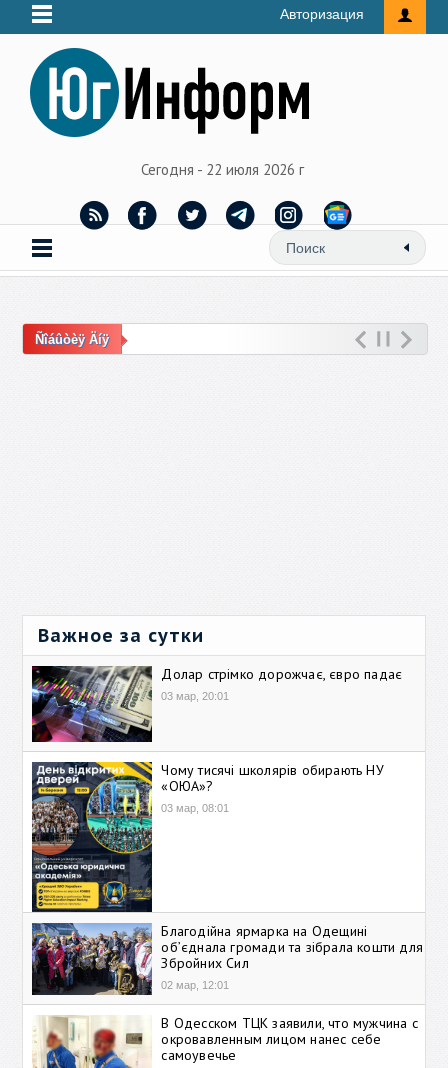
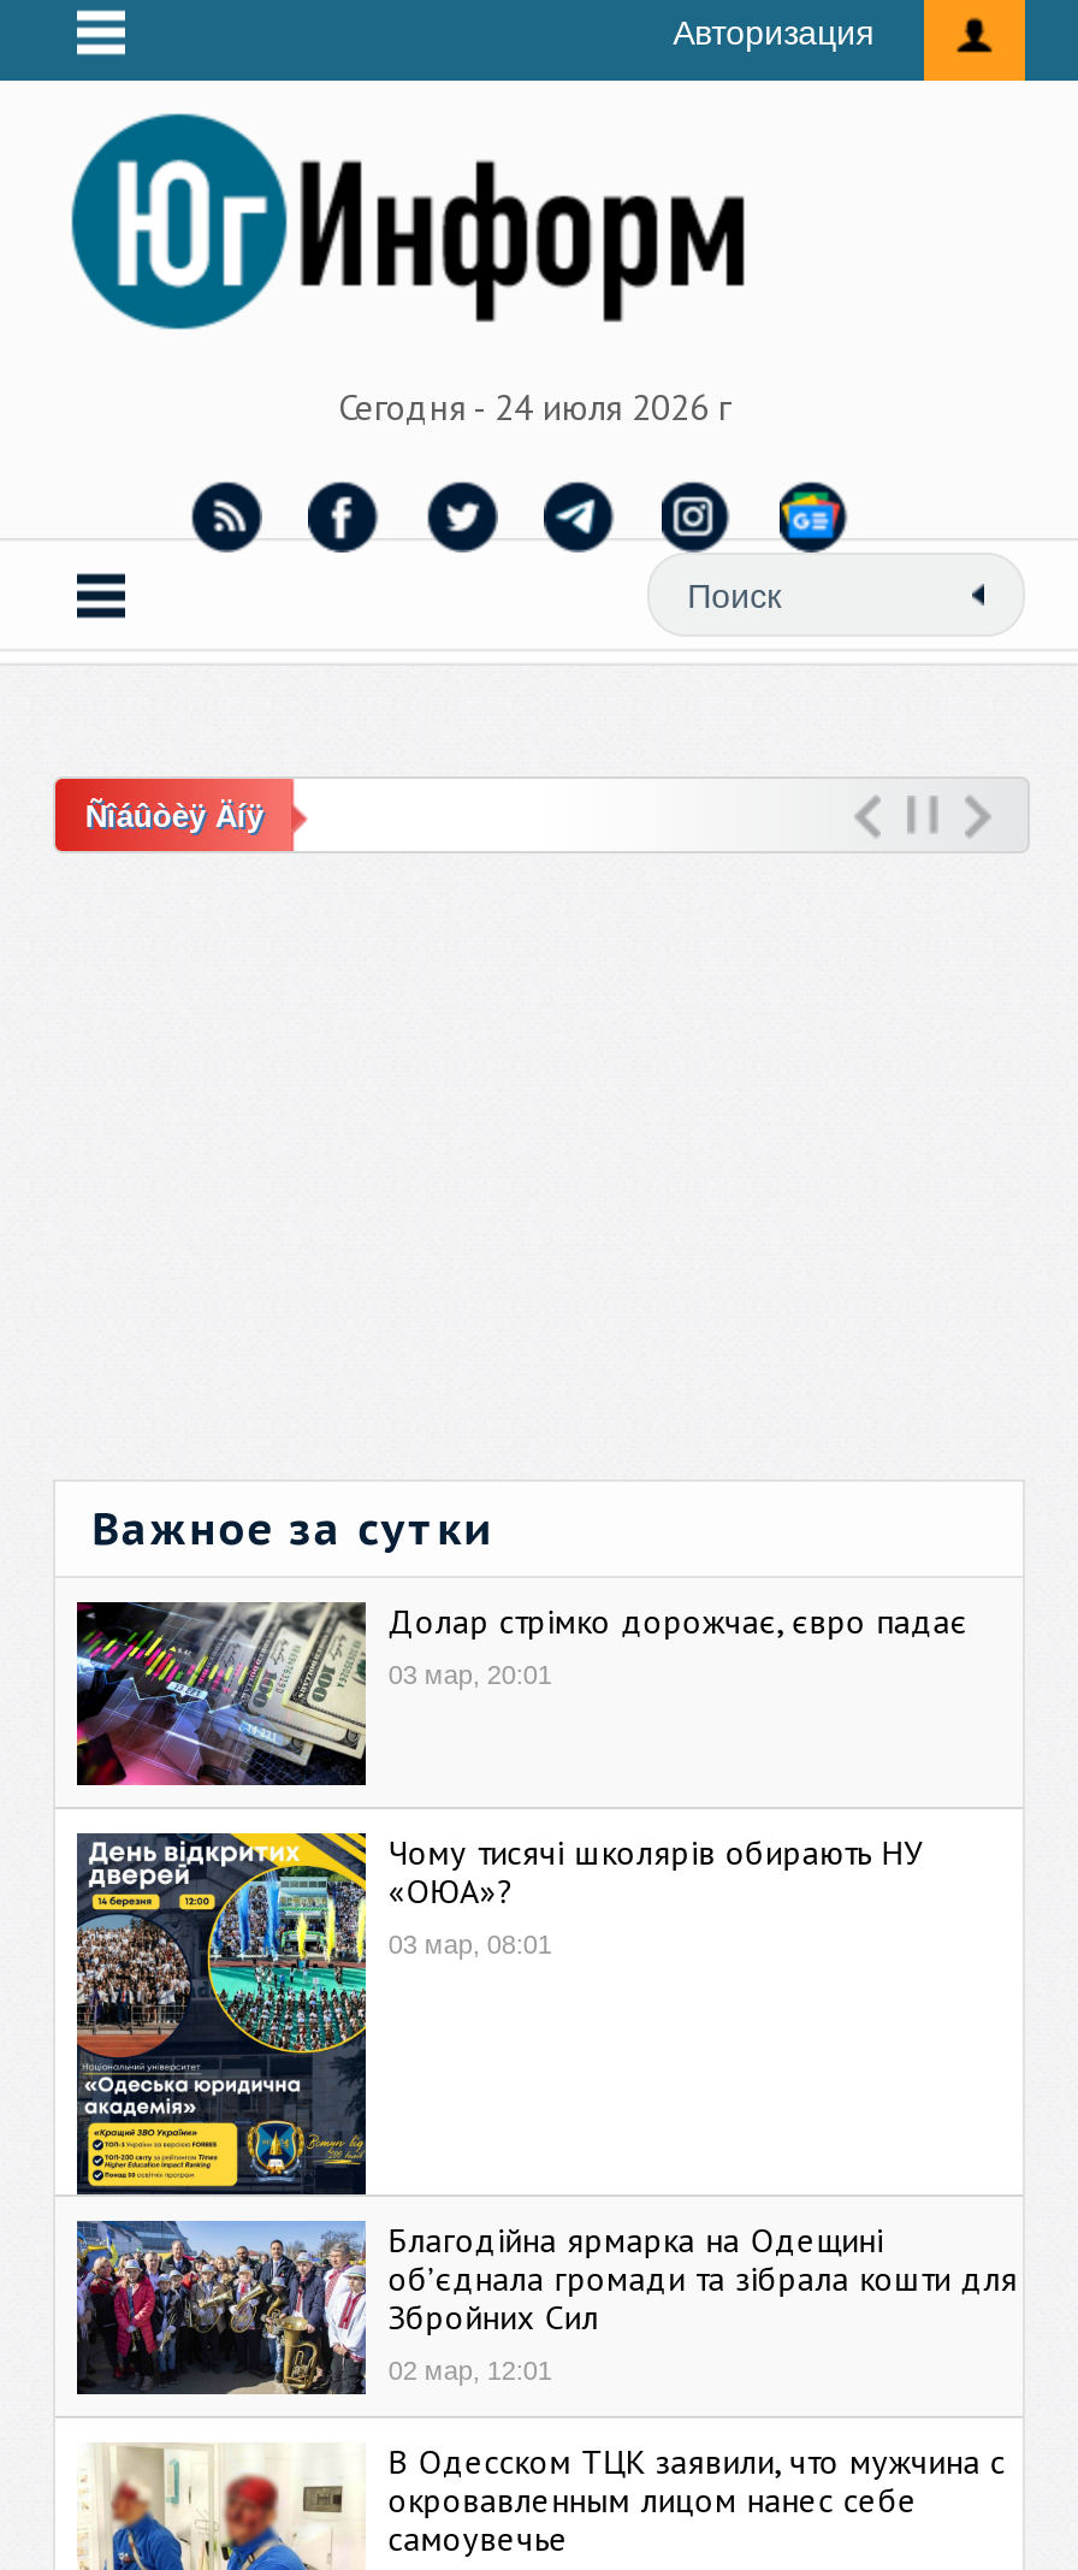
- Сегодня - 22 июля 2026 г
+ Сегодня - 24 июля 2026 г
